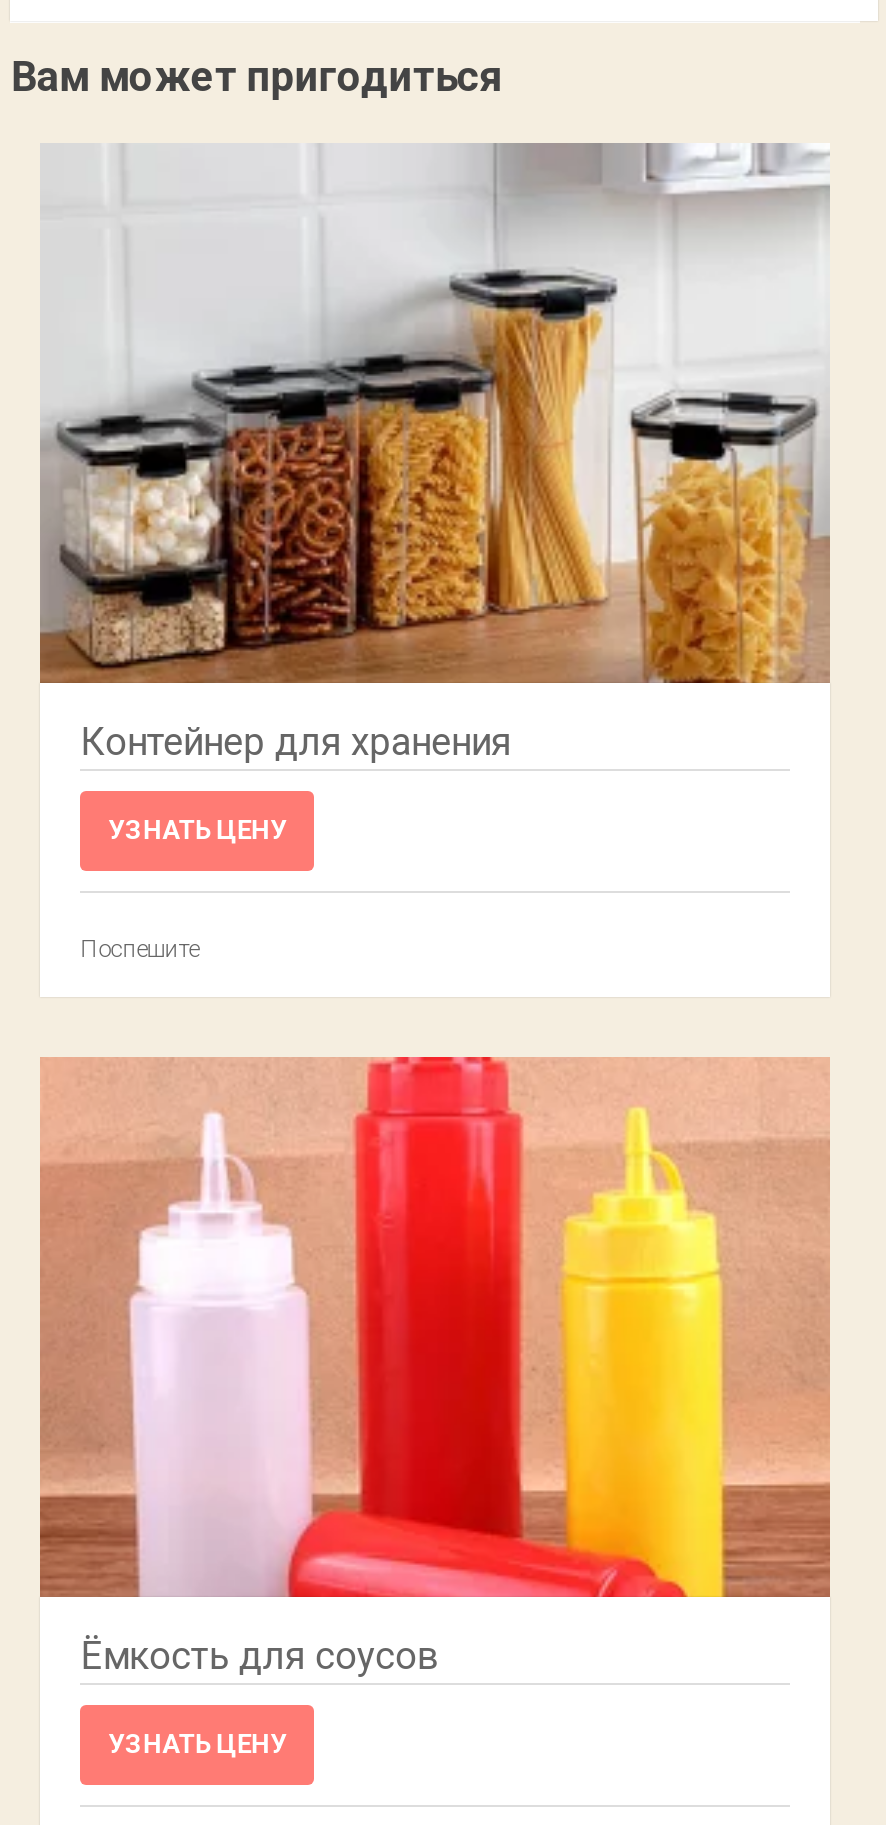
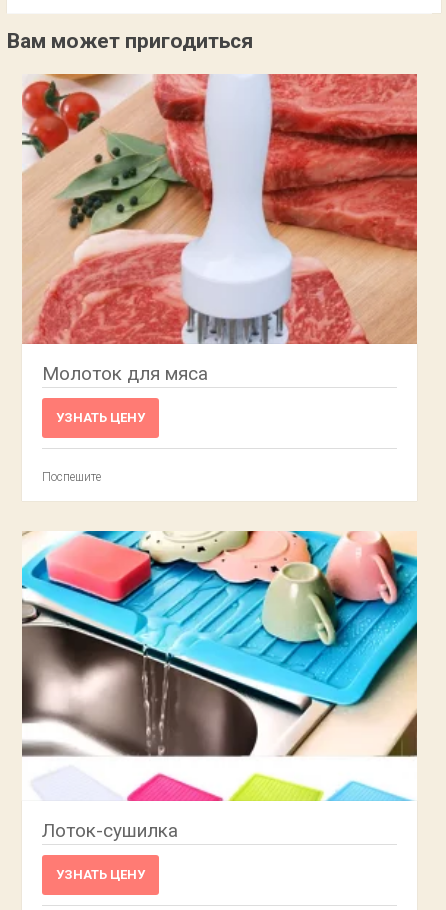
- [image]
- Контейнер для хранения
+ [image]
+ Молоток для мяса

- [image]
- Ёмкость для соусов
+ [image]
+ Лоток-сушилка
